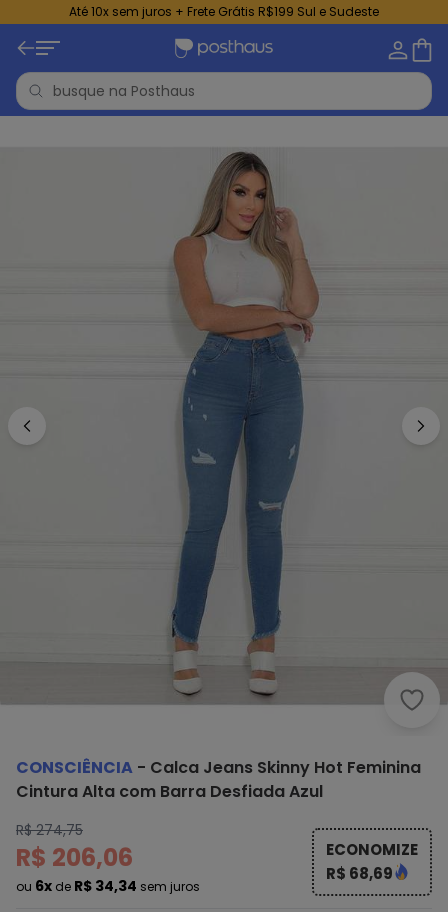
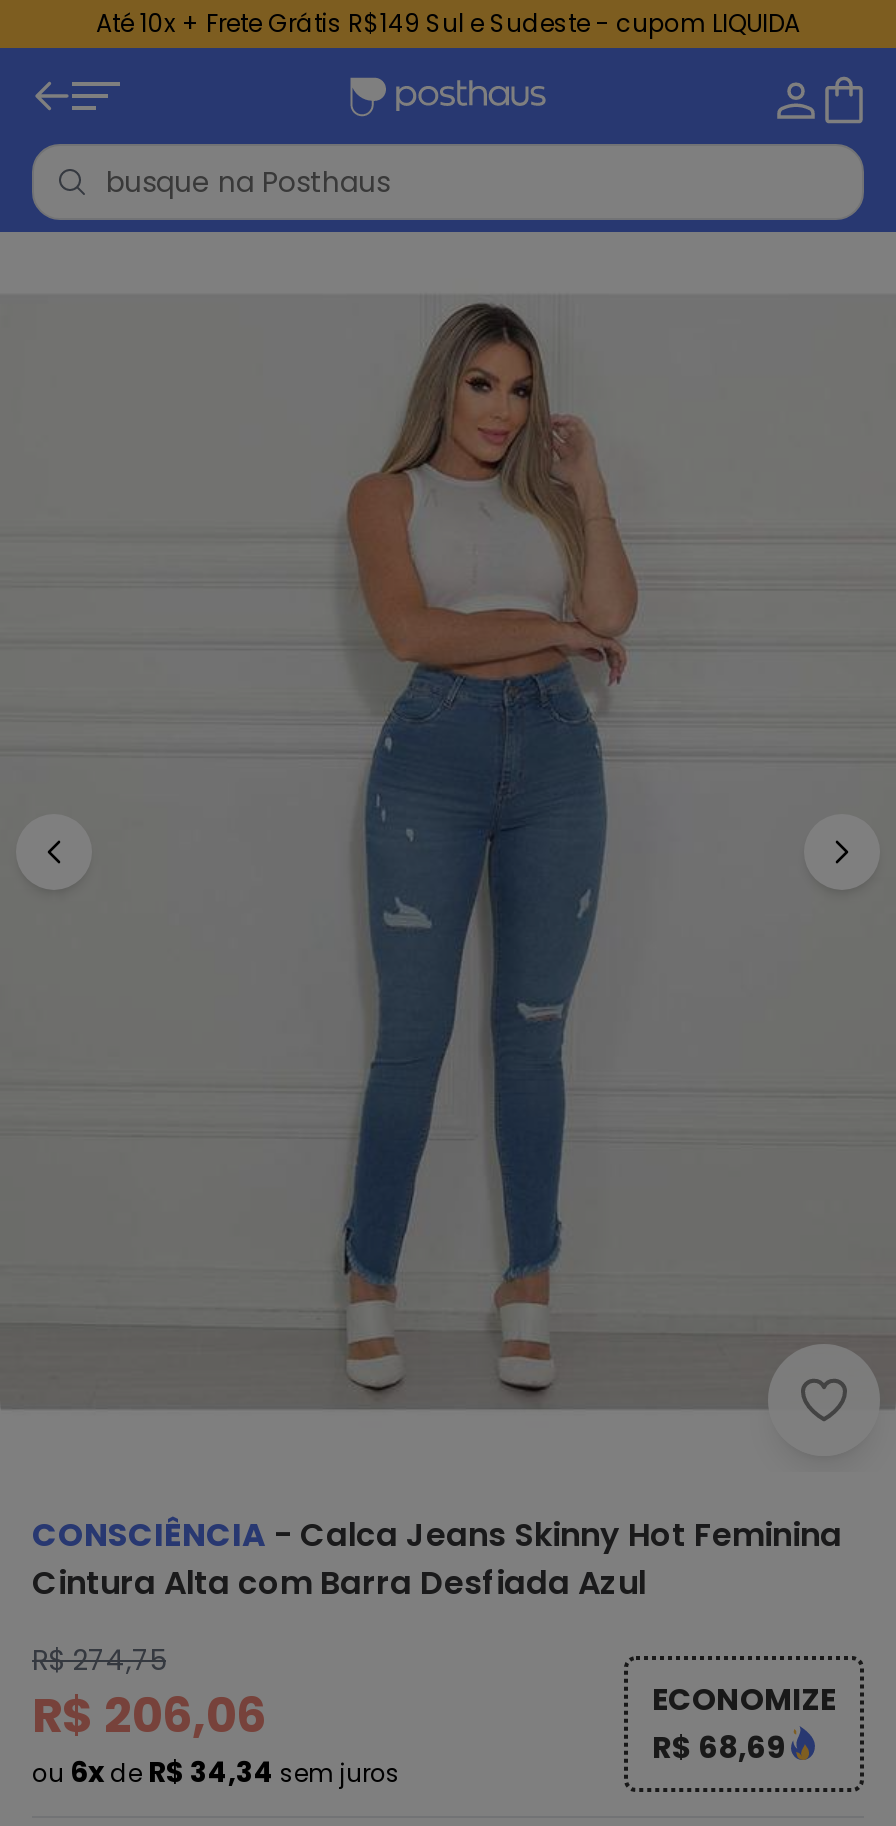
- Até 10x sem juros + Frete Grátis R$199 Sul e Sudeste
+ Até 10x + Frete Grátis R$149 Sul e Sudeste - cupom LIQUIDA
